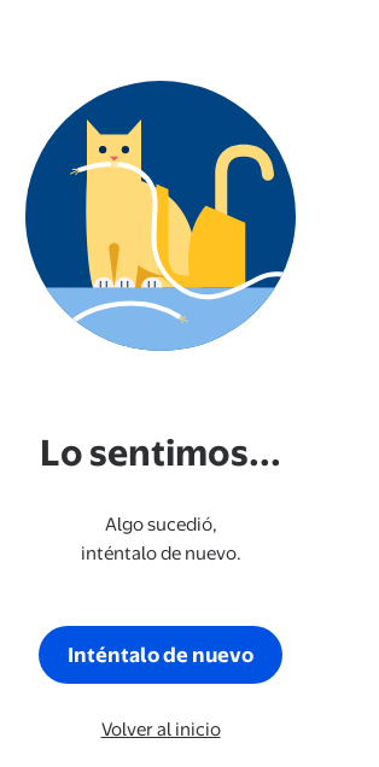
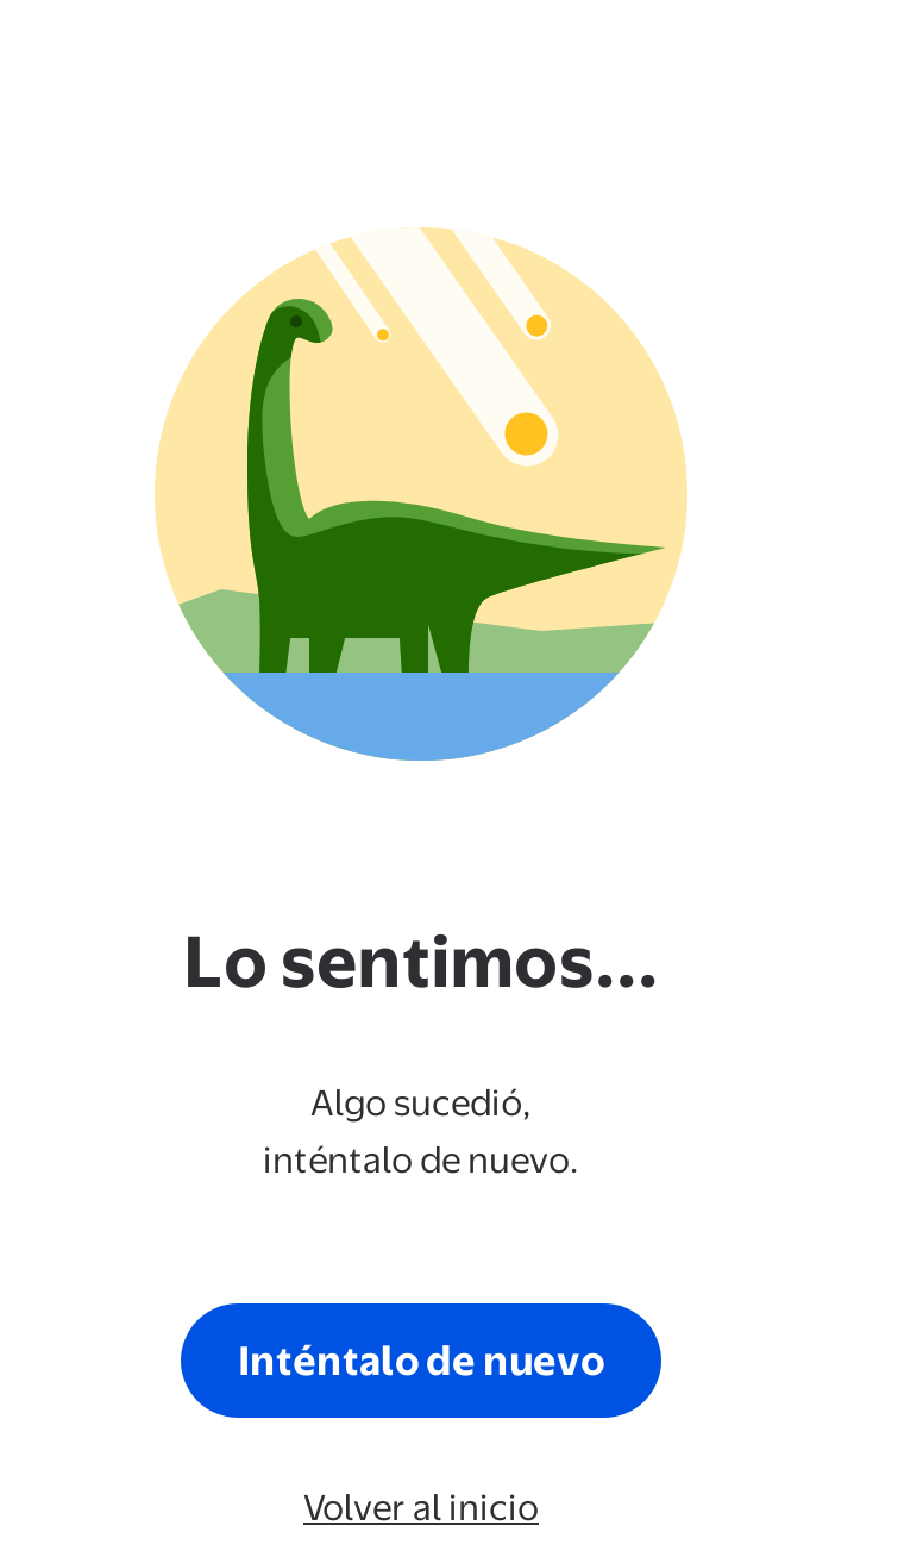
- [image]
+ [image]
